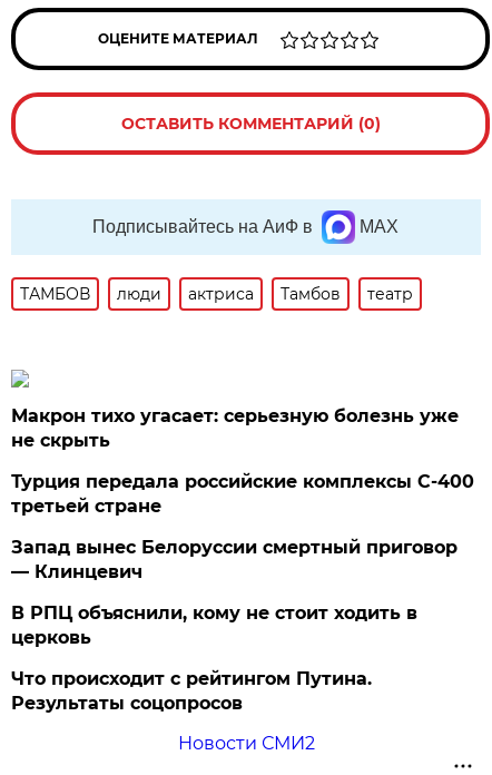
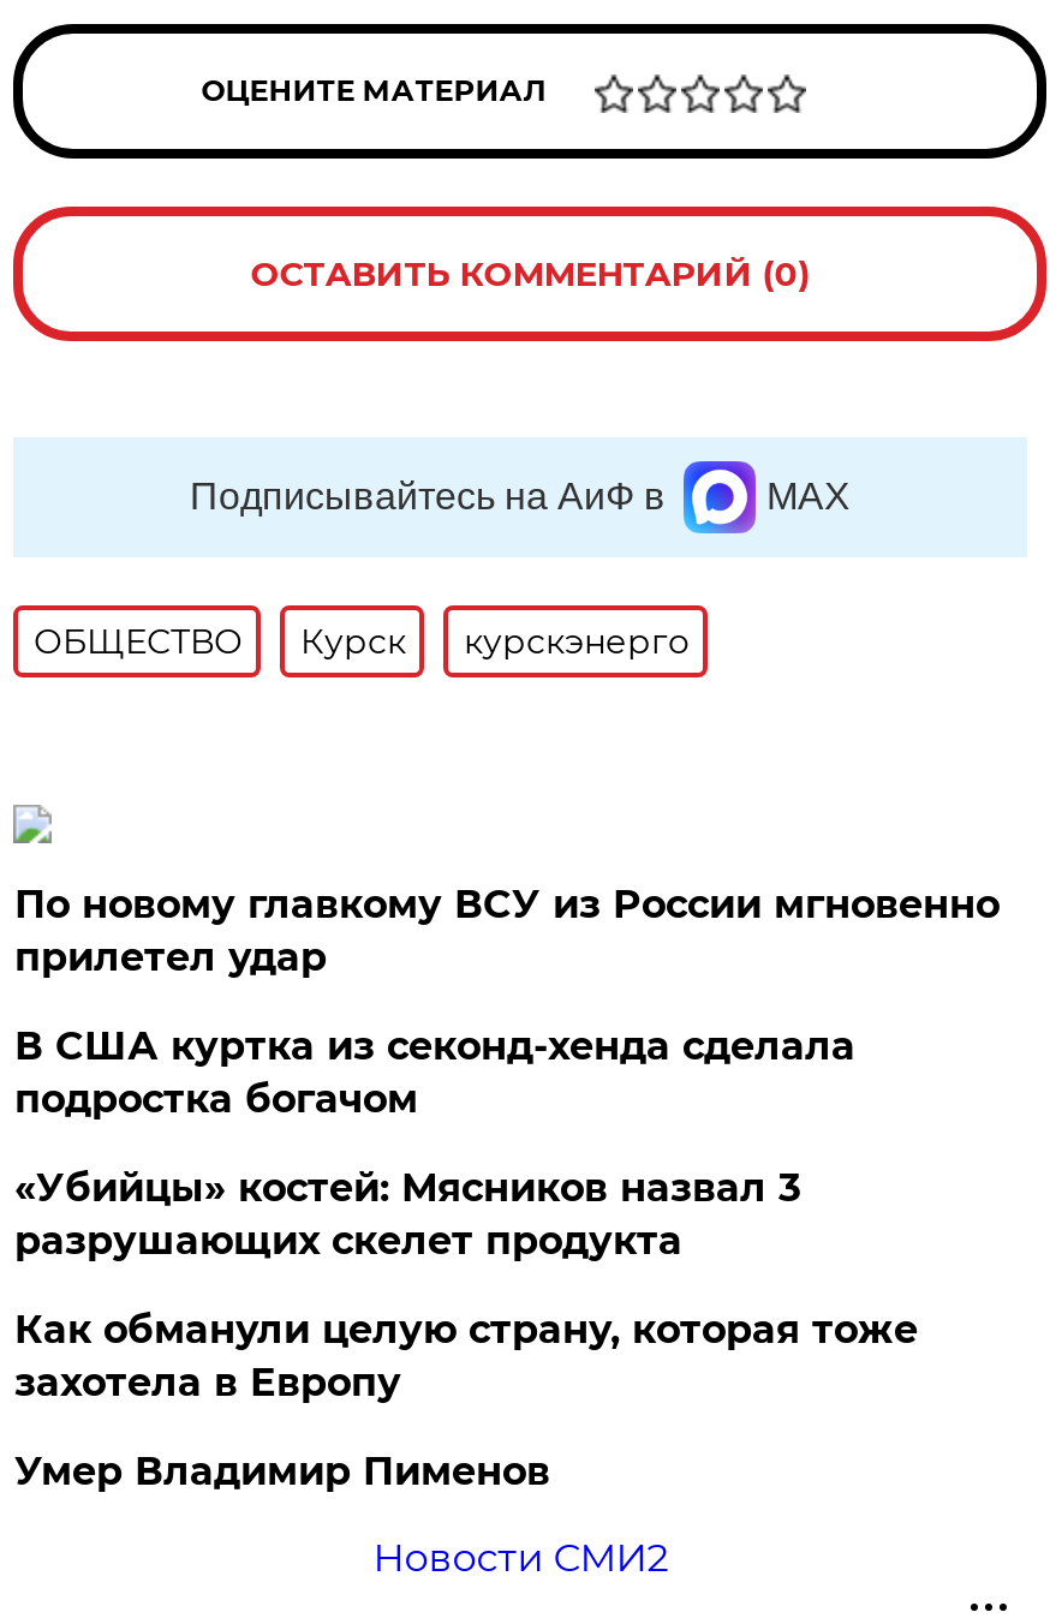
- ТАМБОВ
- люди
- актриса
- Тамбов
- театр
+ ОБЩЕСТВО
+ Курск
+ курскэнерго

- Макрон тихо угасает: серьезную болезнь уже
- не скрыть
+ По новому главкому ВСУ из России мгновенно
+ прилетел удар

- Турция передала российские комплексы С-400
- третьей стране
+ В США куртка из секонд-хенда сделала
+ подростка богачом

- Запад вынес Белоруссии смертный приговор
- — Клинцевич
+ «Убийцы» костей: Мясников назвал 3
+ разрушающих скелет продукта

- В РПЦ объяснили, кому не стоит ходить в
- церковь
+ Как обманули целую страну, которая тоже
+ захотела в Европу

- Что происходит с рейтингом Путина.
- Результаты соцопросов
+ Умер Владимир Пименов
